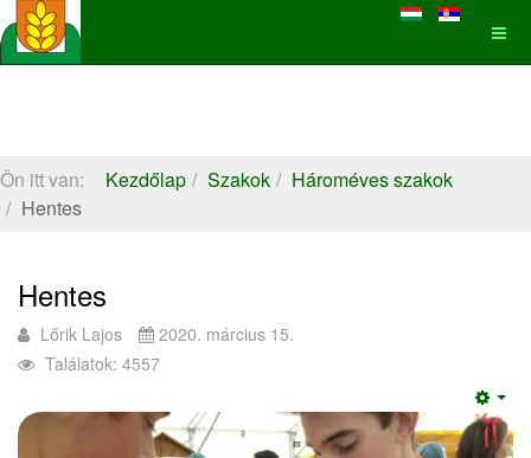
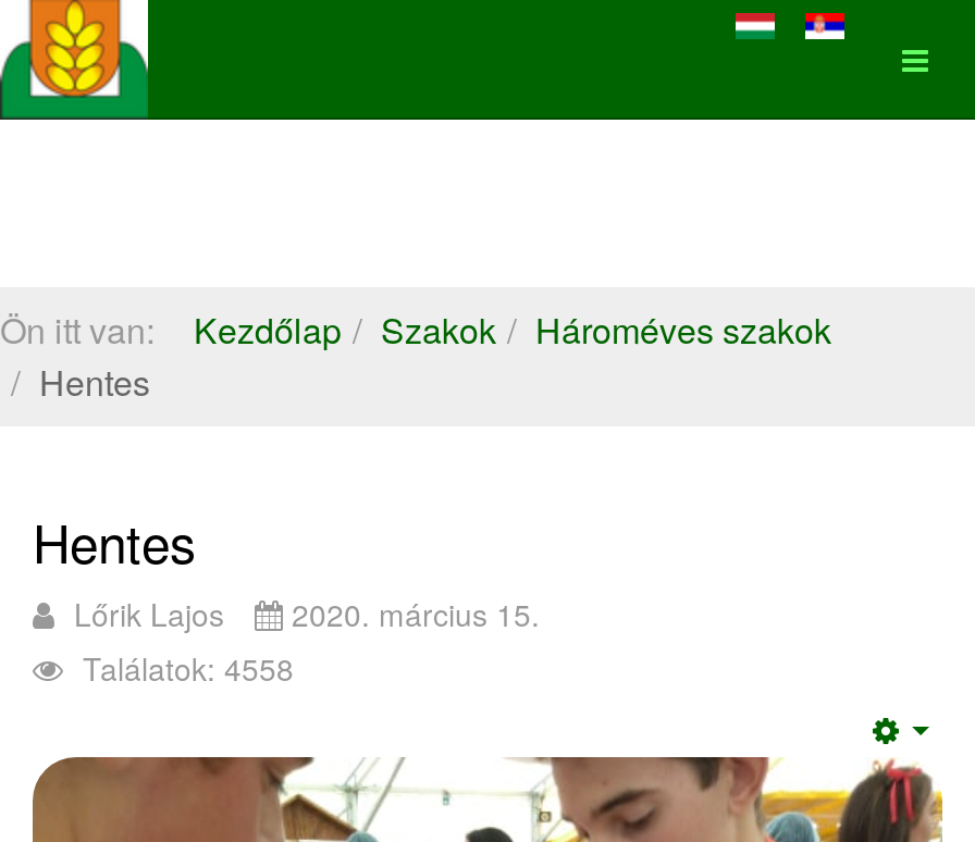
- Találatok: 4557
+ Találatok: 4558
